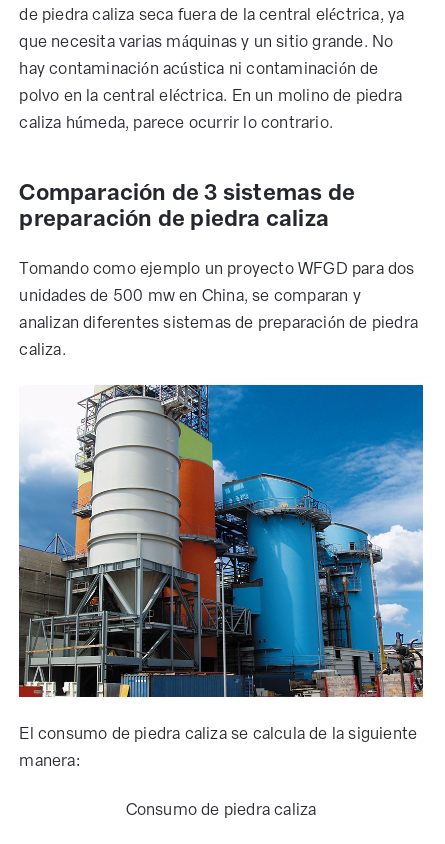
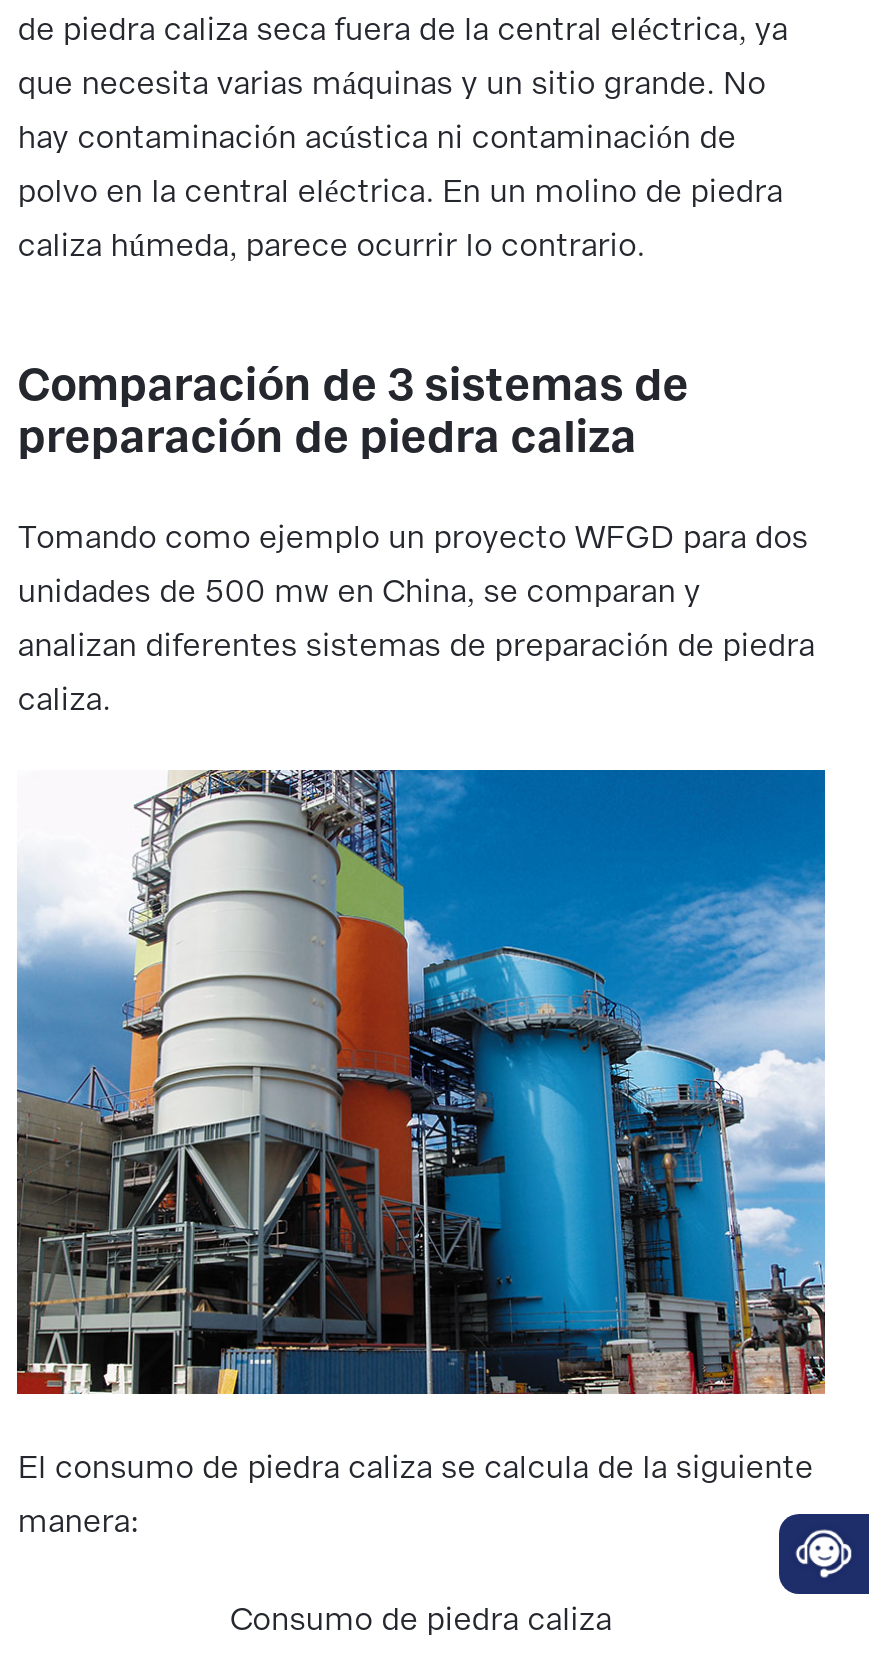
+ [image]
